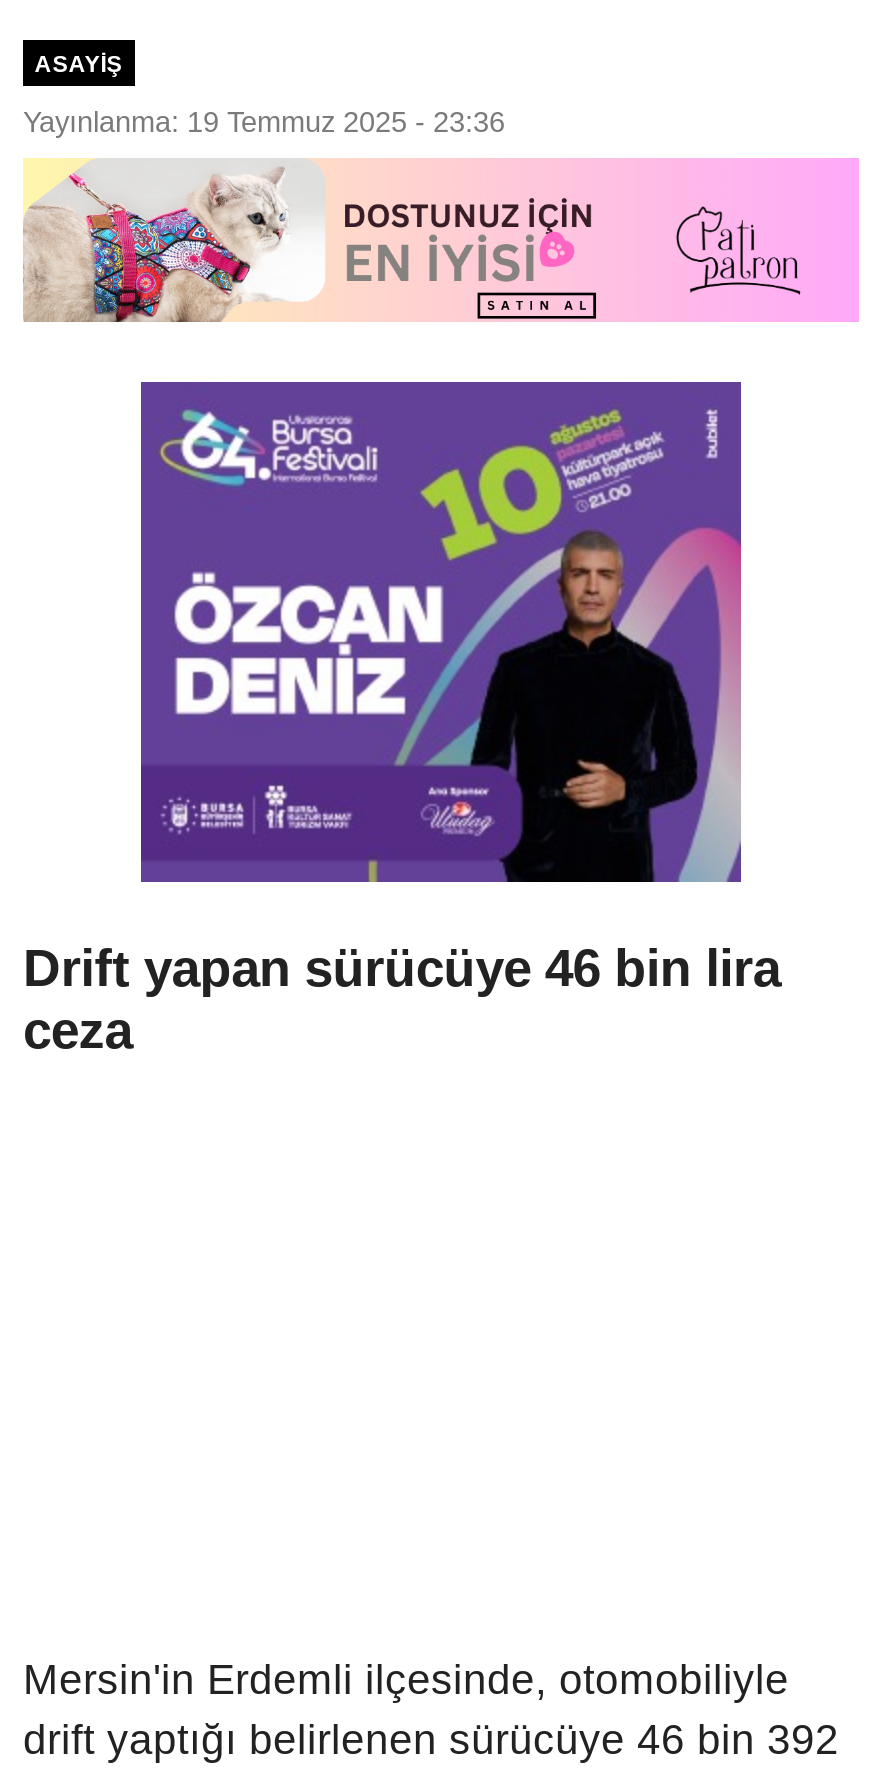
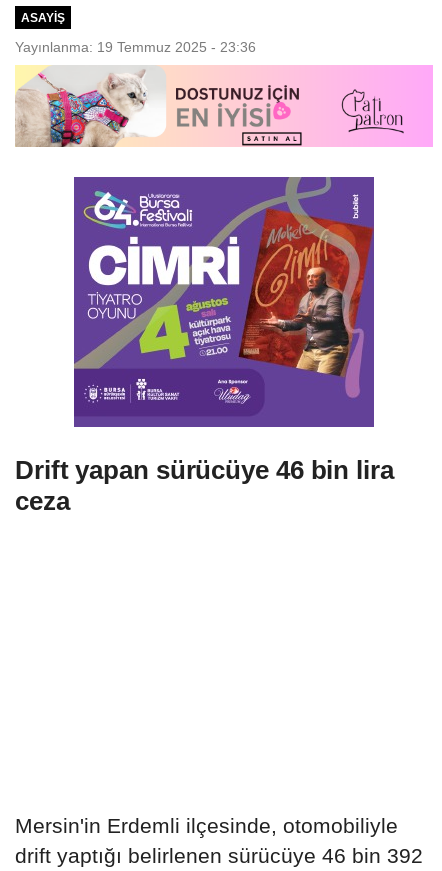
- [image]
+ [image]
